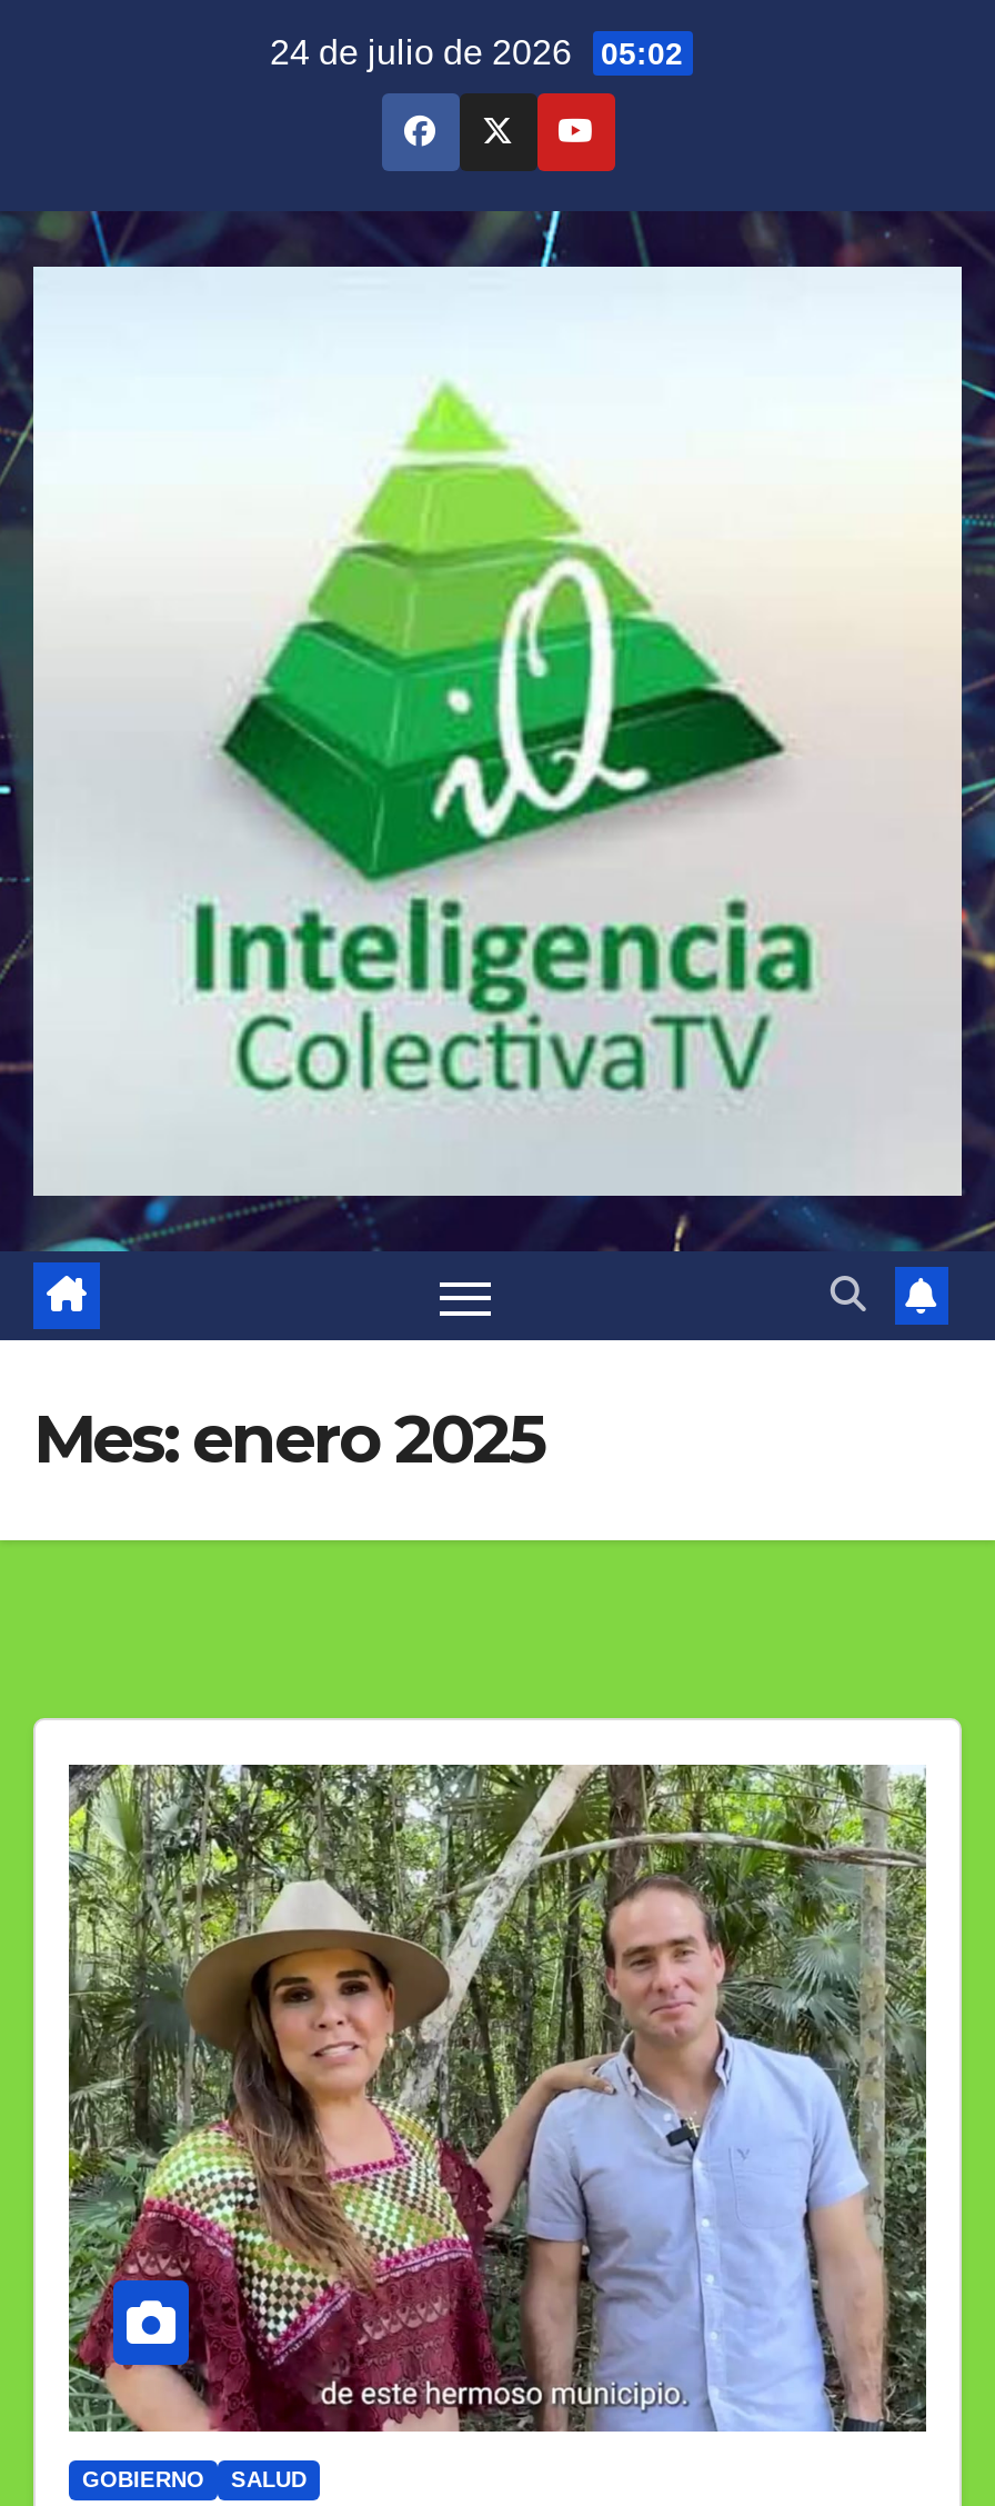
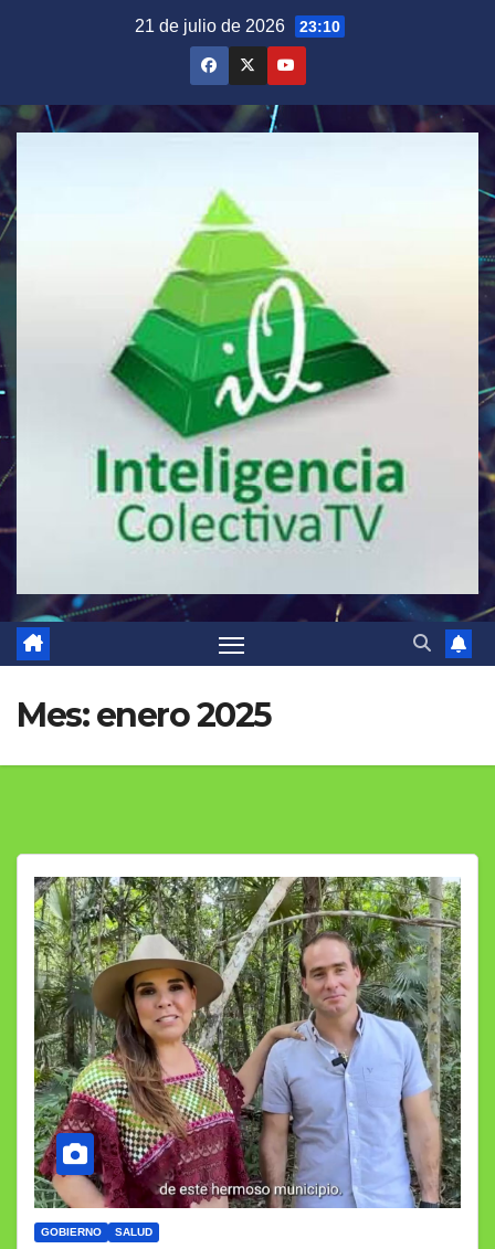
- 24 de julio de 2026 05:02
+ 21 de julio de 2026 23:10
